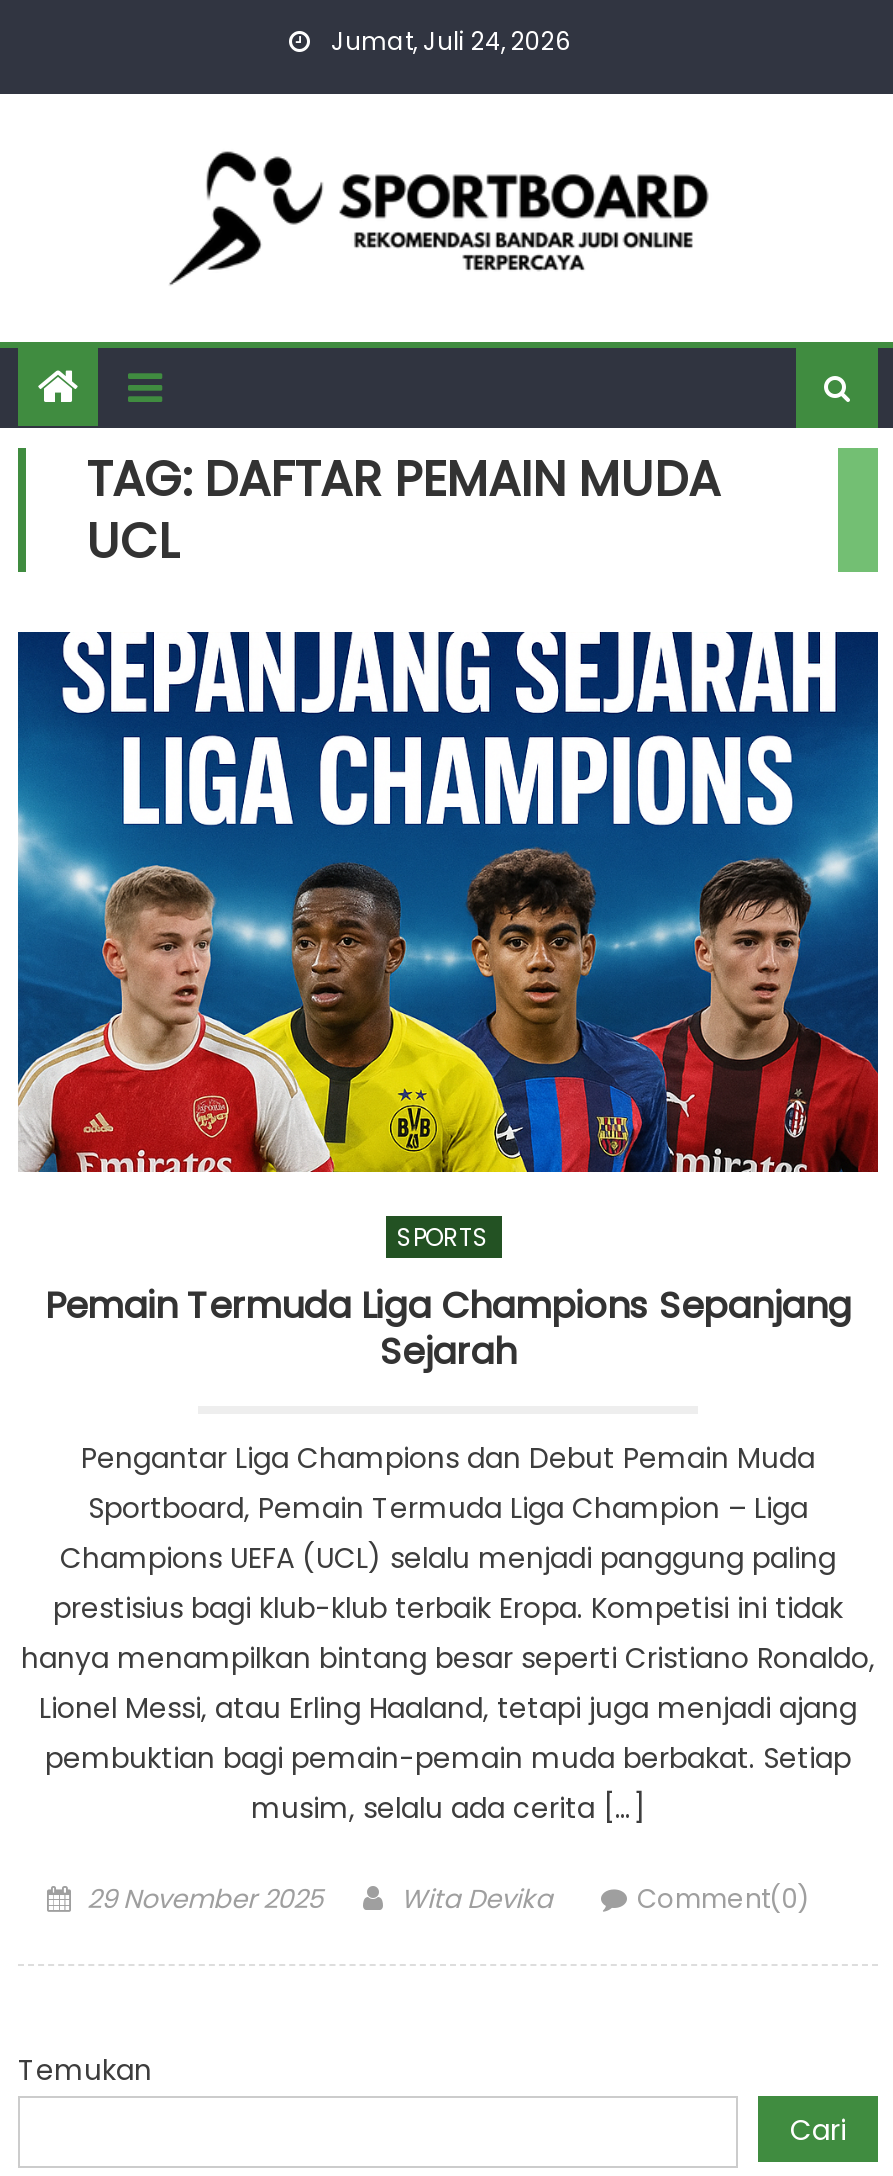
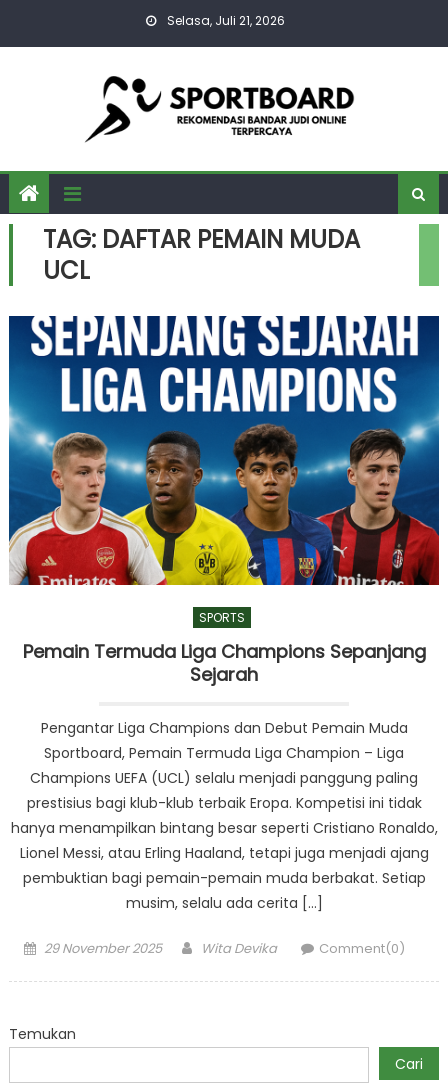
- Jumat, Juli 24, 2026
+ Selasa, Juli 21, 2026
